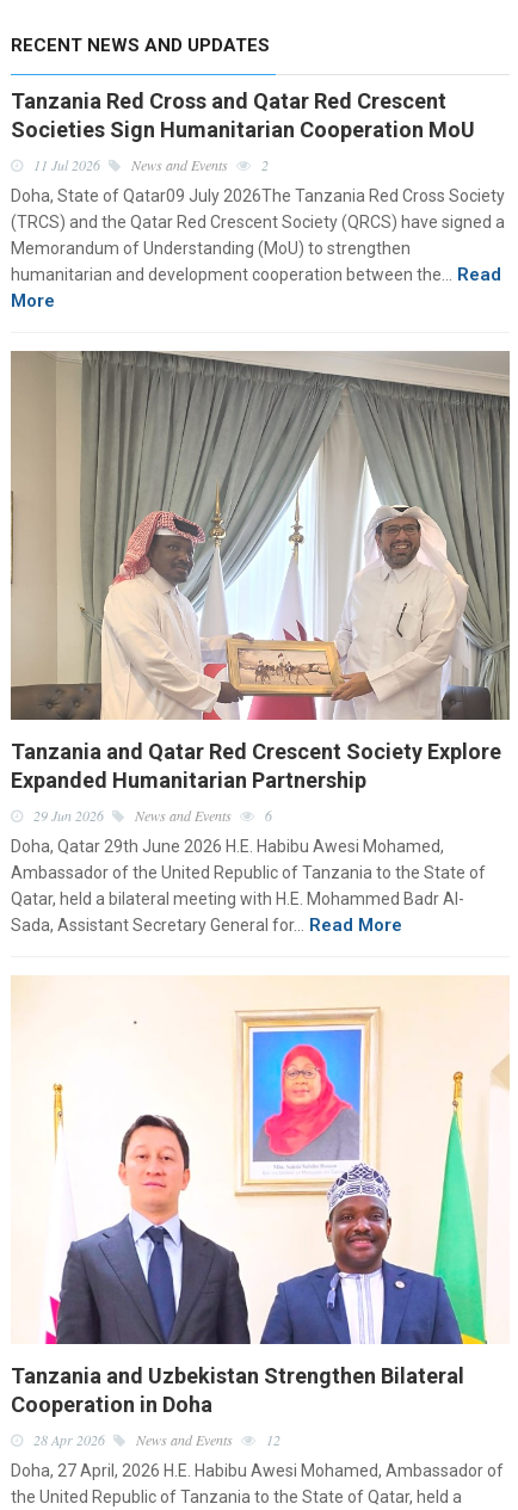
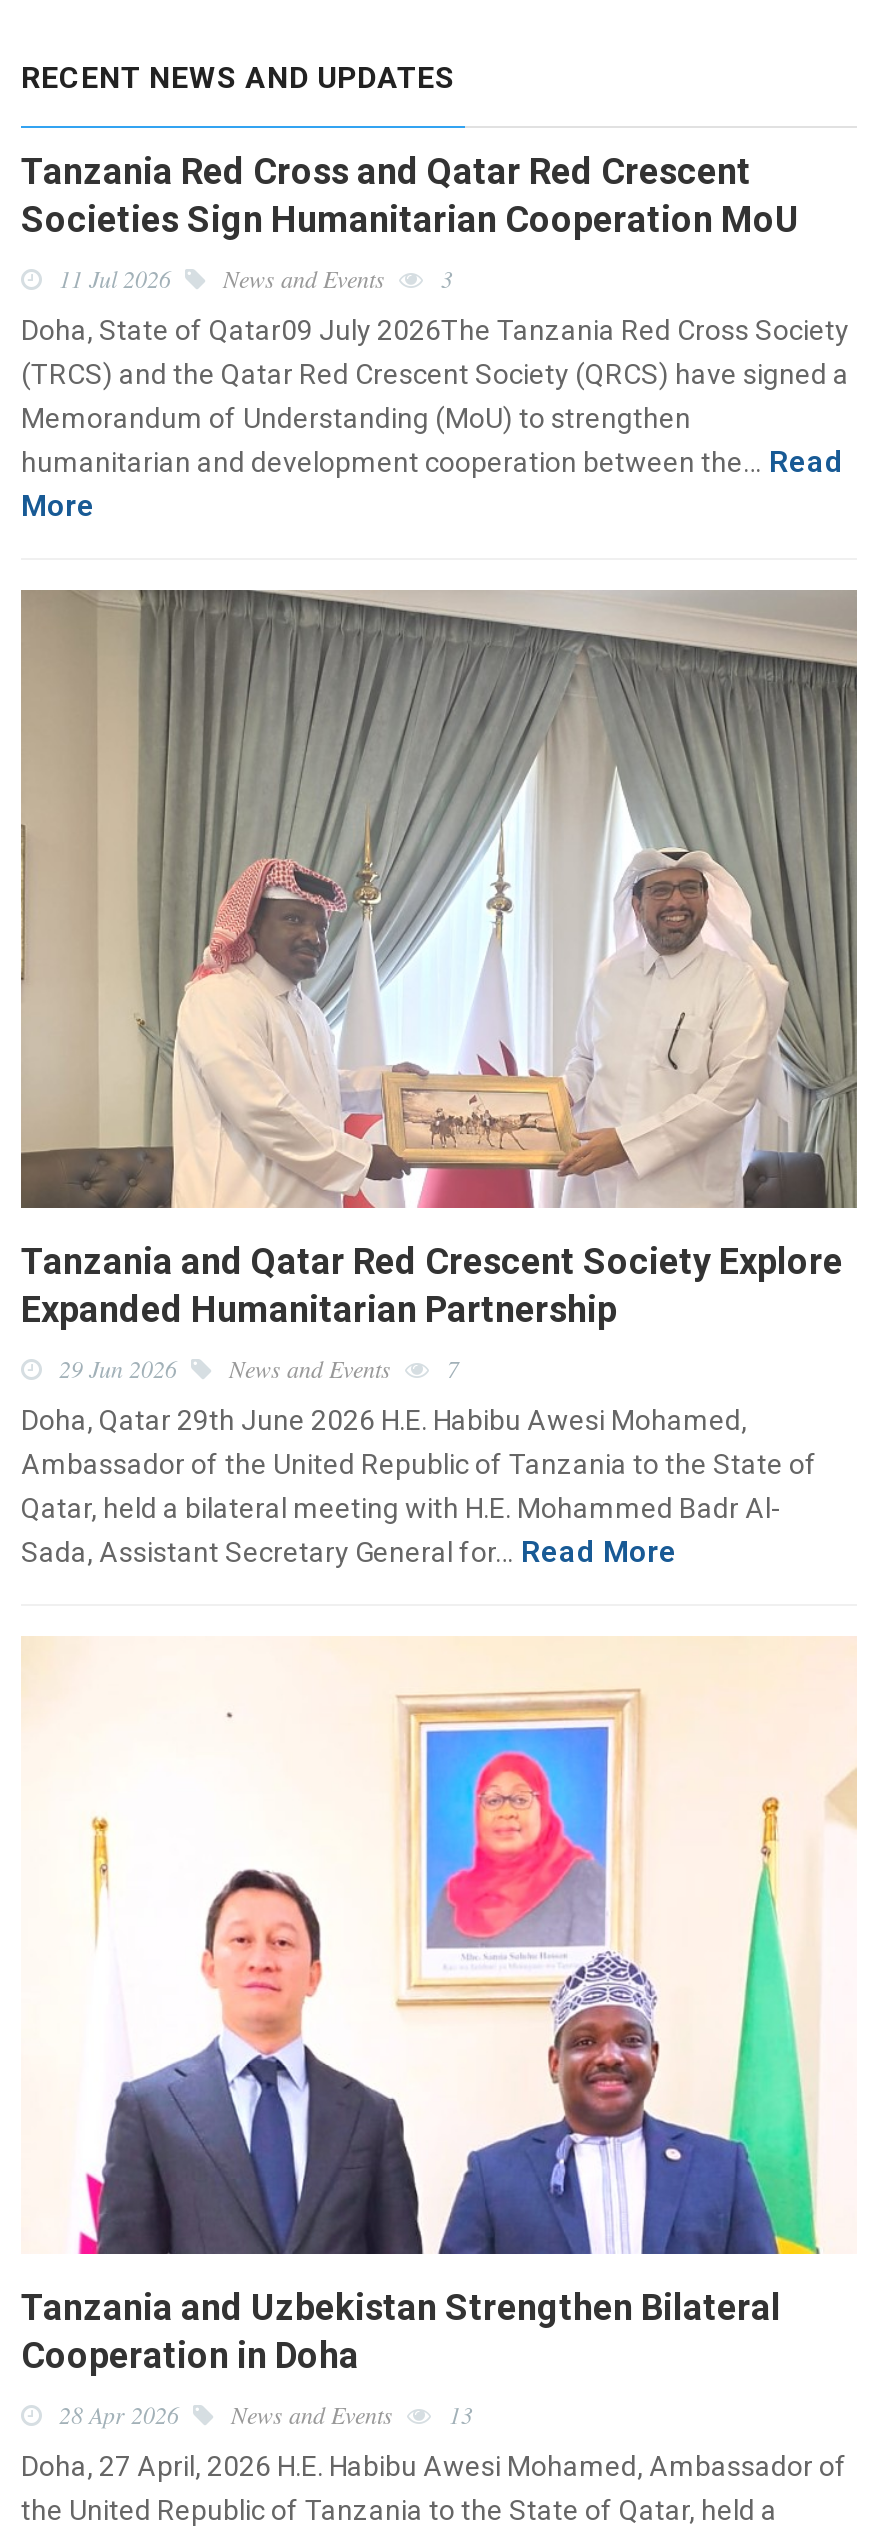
- 11 Jul 2026 News and Events 2
+ 11 Jul 2026 News and Events 3

- 29 Jun 2026 News and Events 6
+ 29 Jun 2026 News and Events 7

- 28 Apr 2026 News and Events 12
+ 28 Apr 2026 News and Events 13
